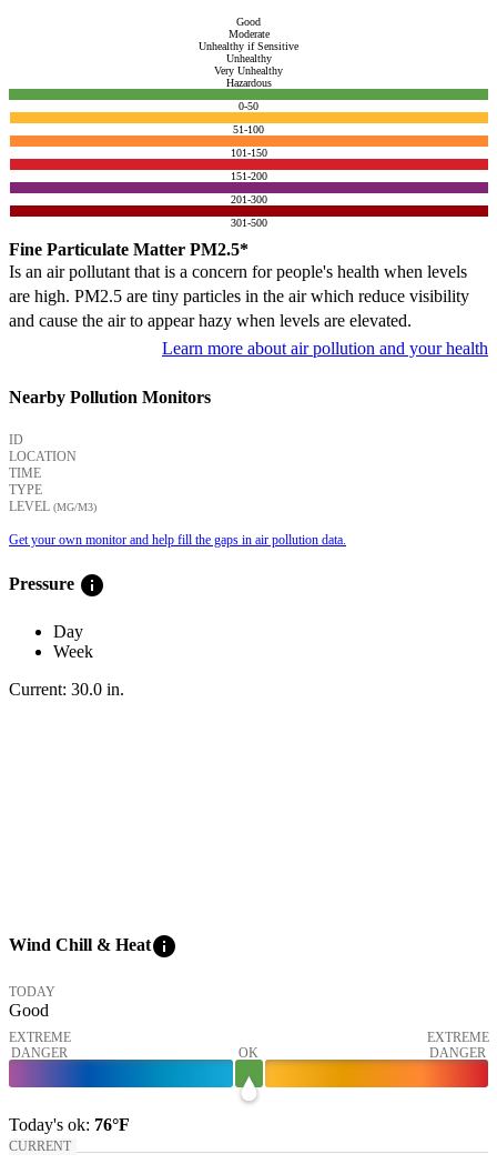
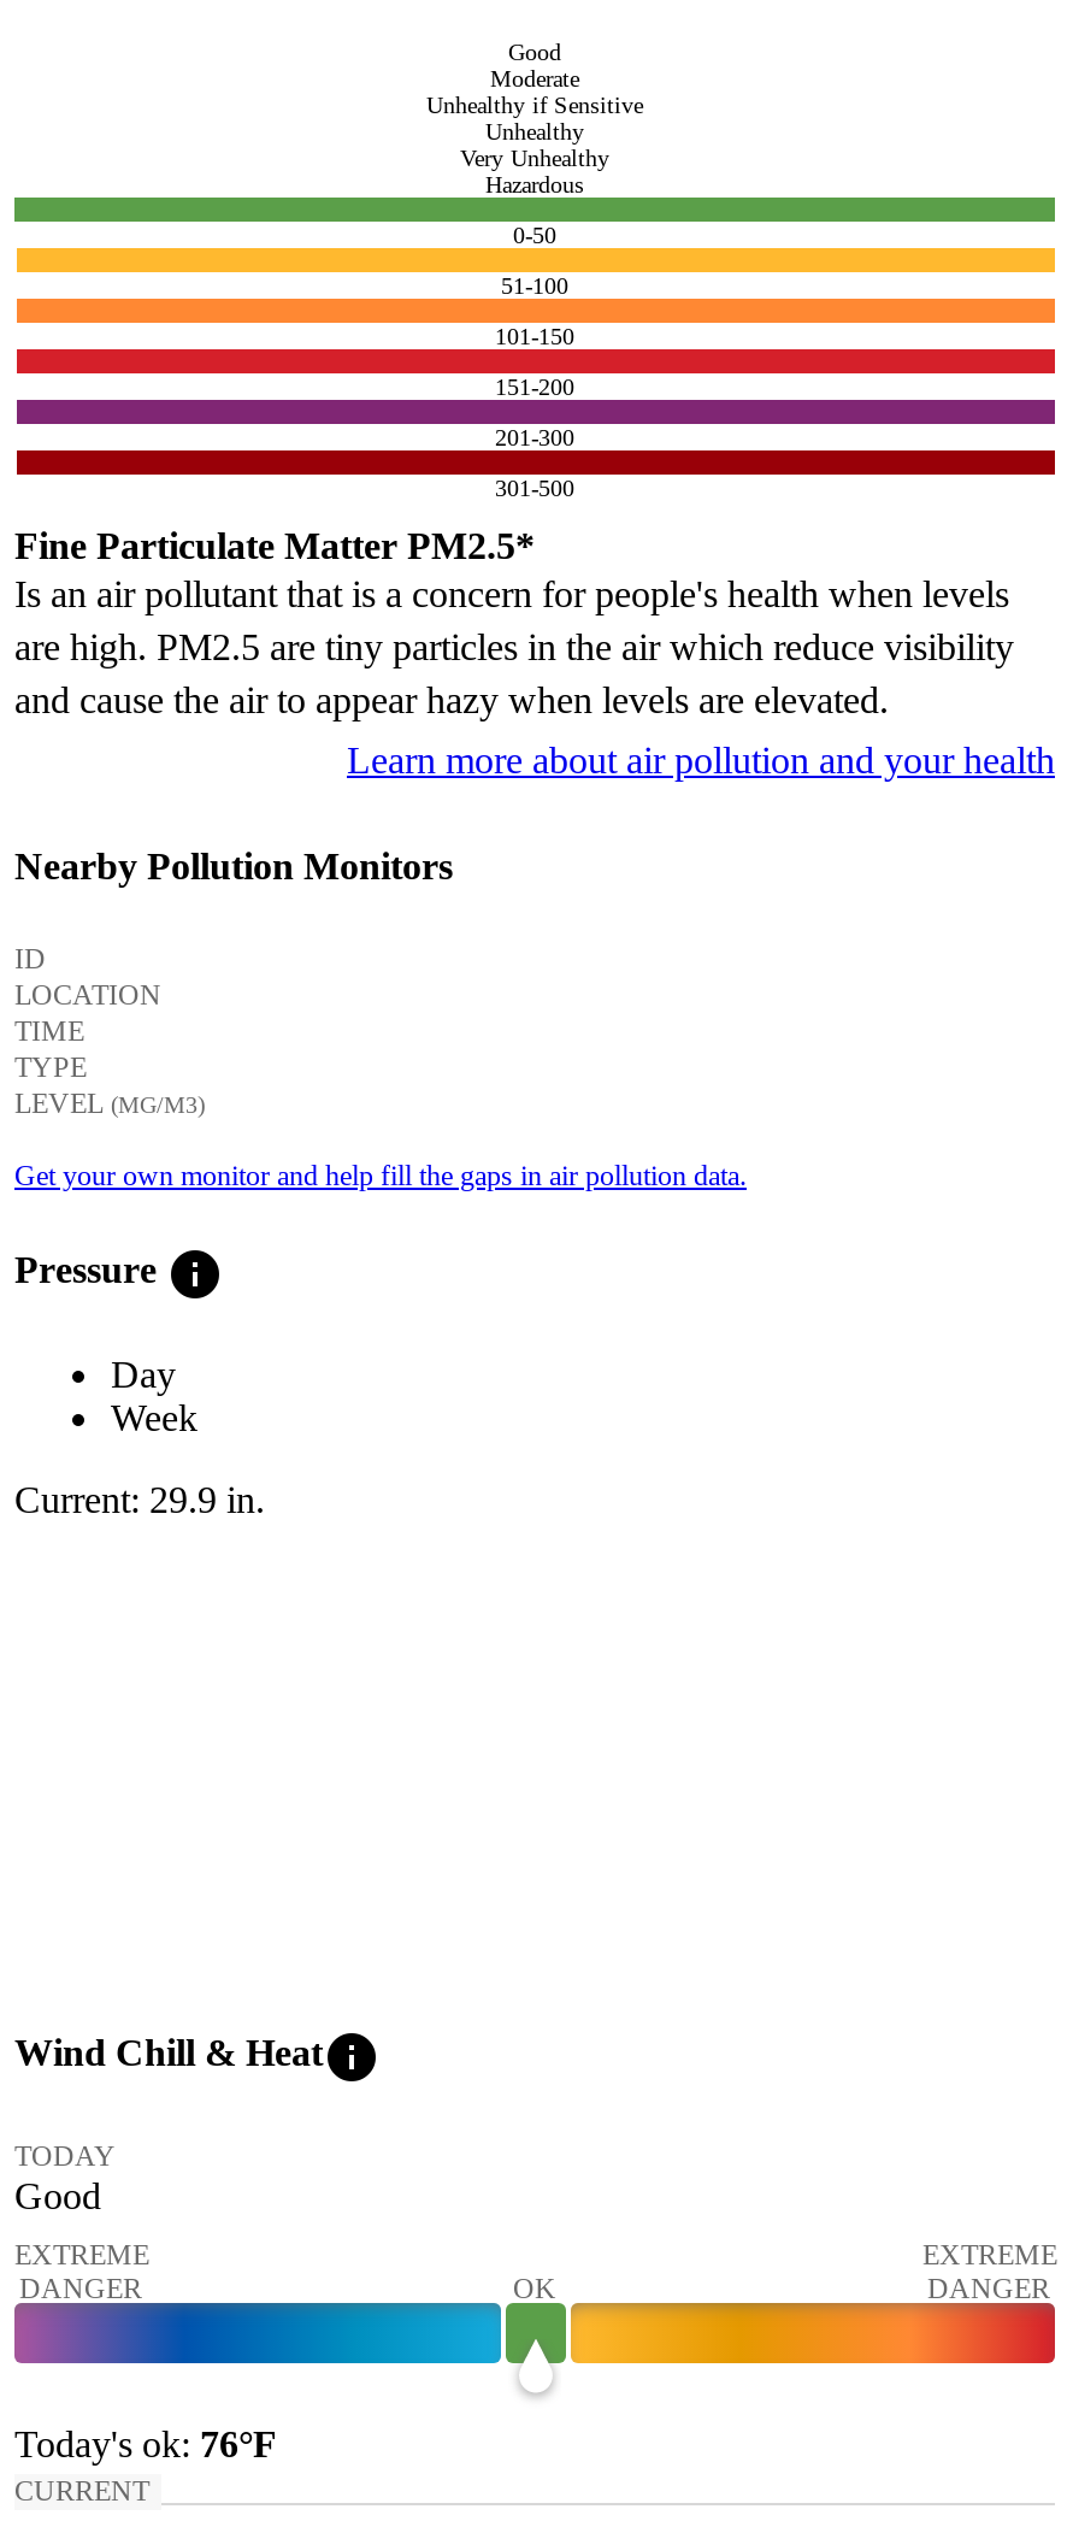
- Current: 30.0 in.
+ Current: 29.9 in.
